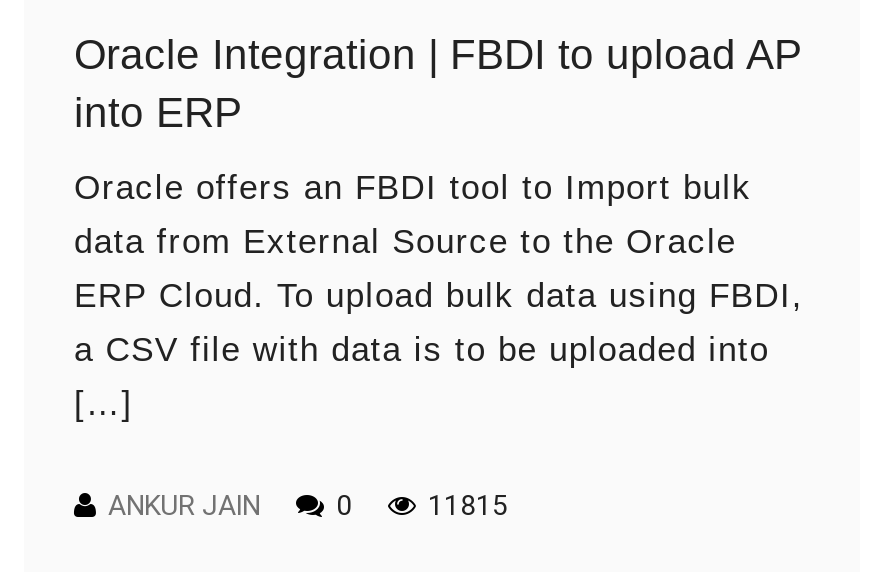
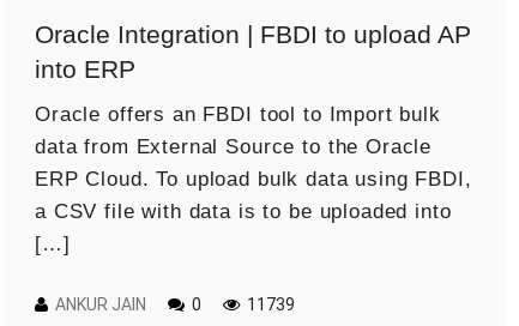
- 11815
+ 11739
